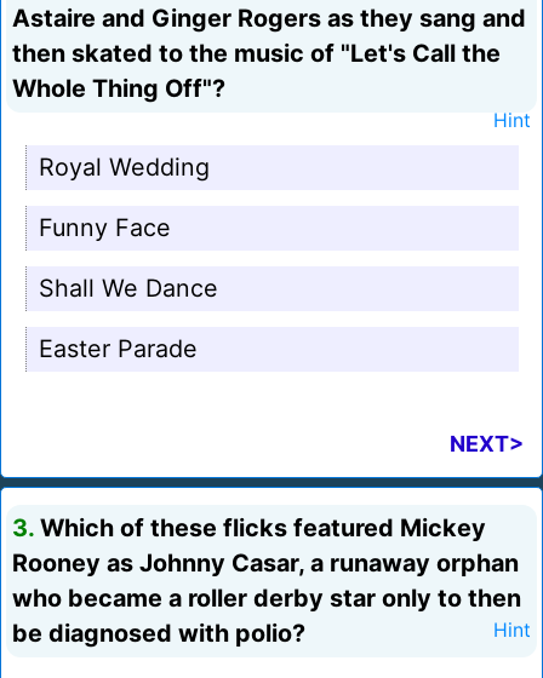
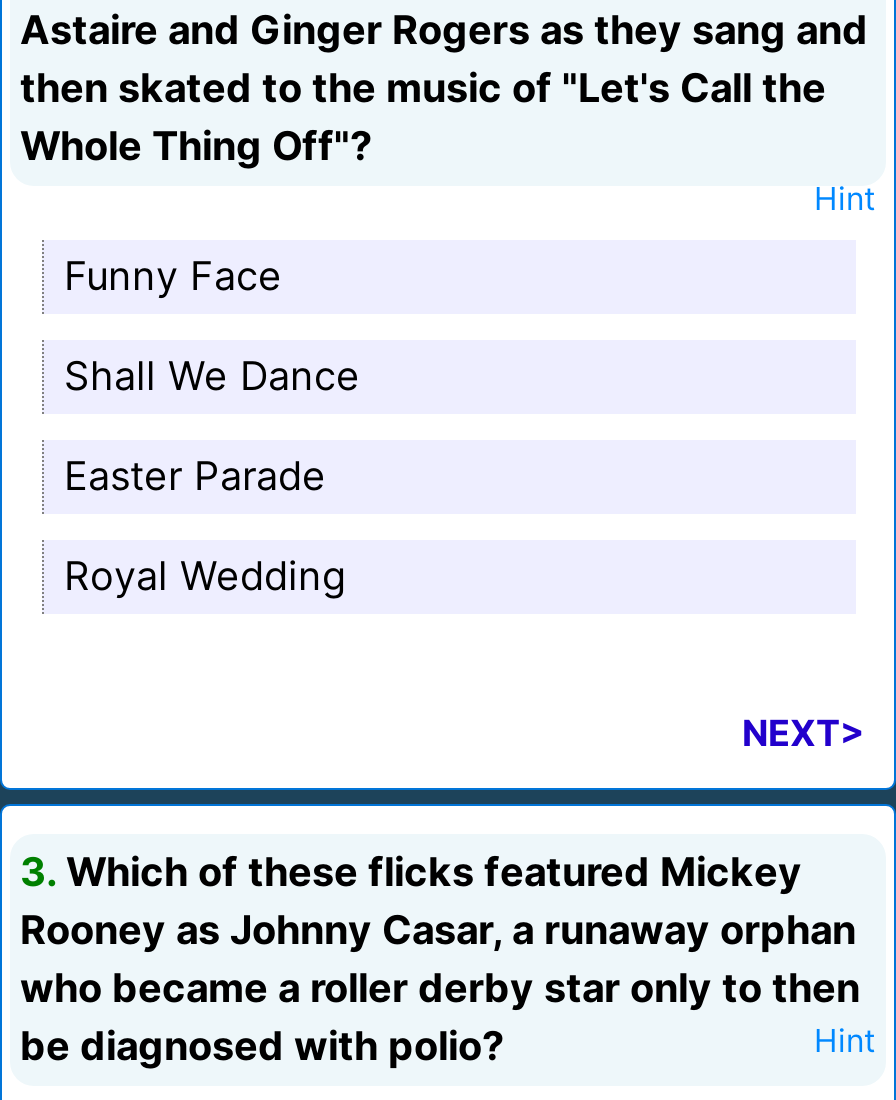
moved down: Royal Wedding

moved up: Funny Face | Shall We Dance | Easter Parade
